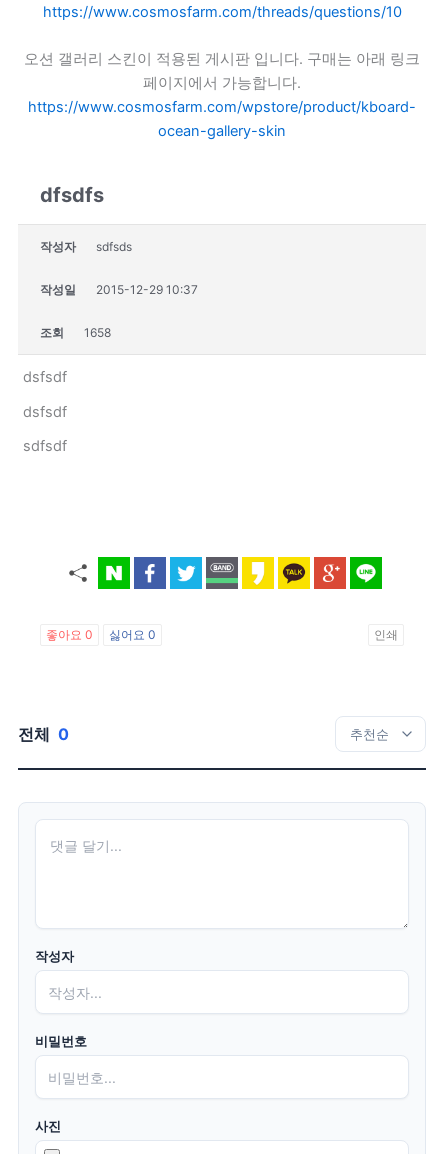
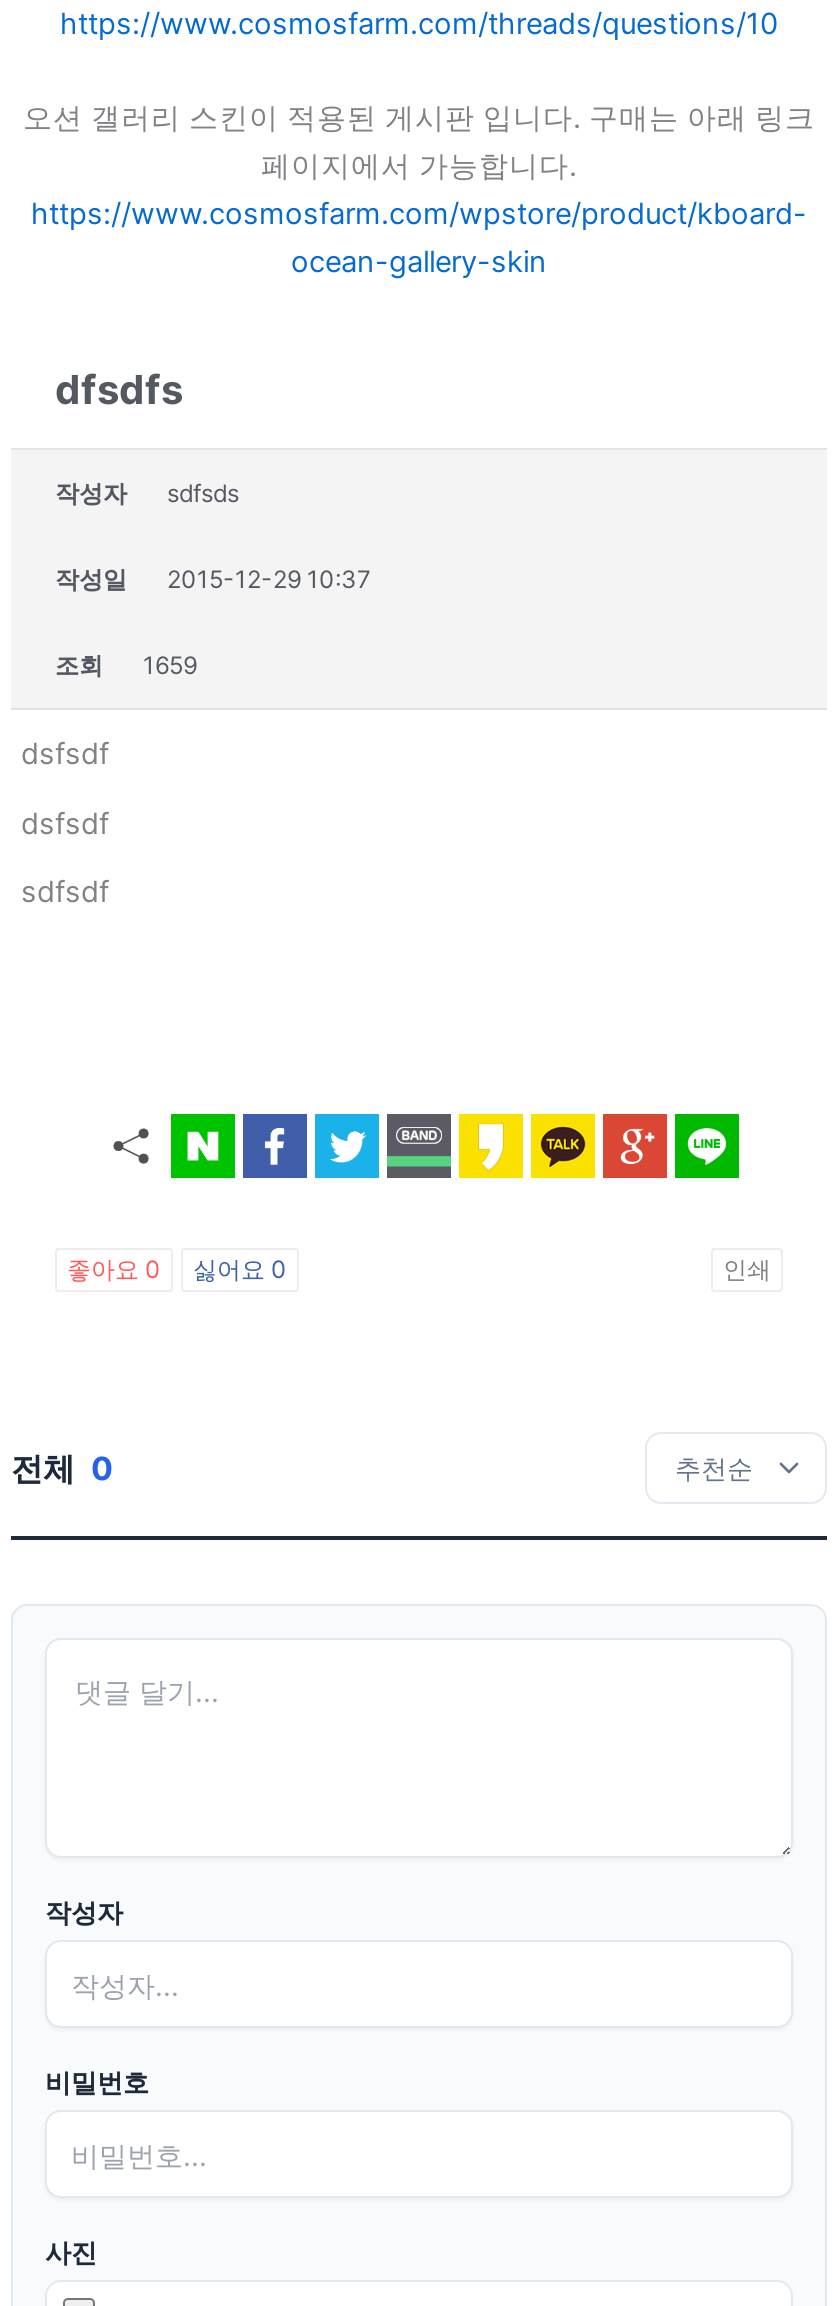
- 조회 1658
+ 조회 1659
